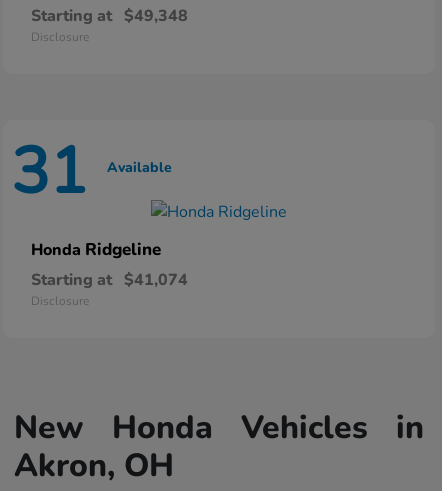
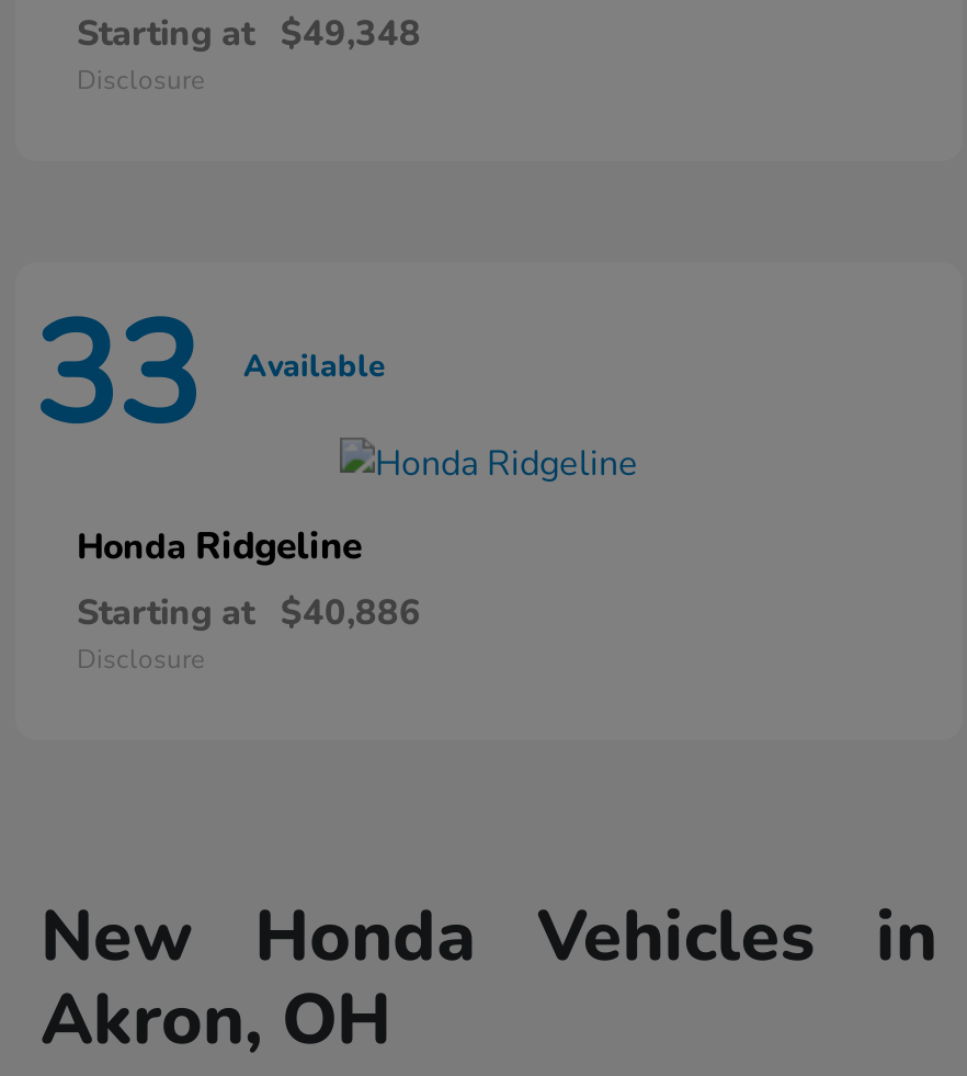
- 31 Available
+ 33 Available

- Starting at $41,074
+ Starting at $40,886
